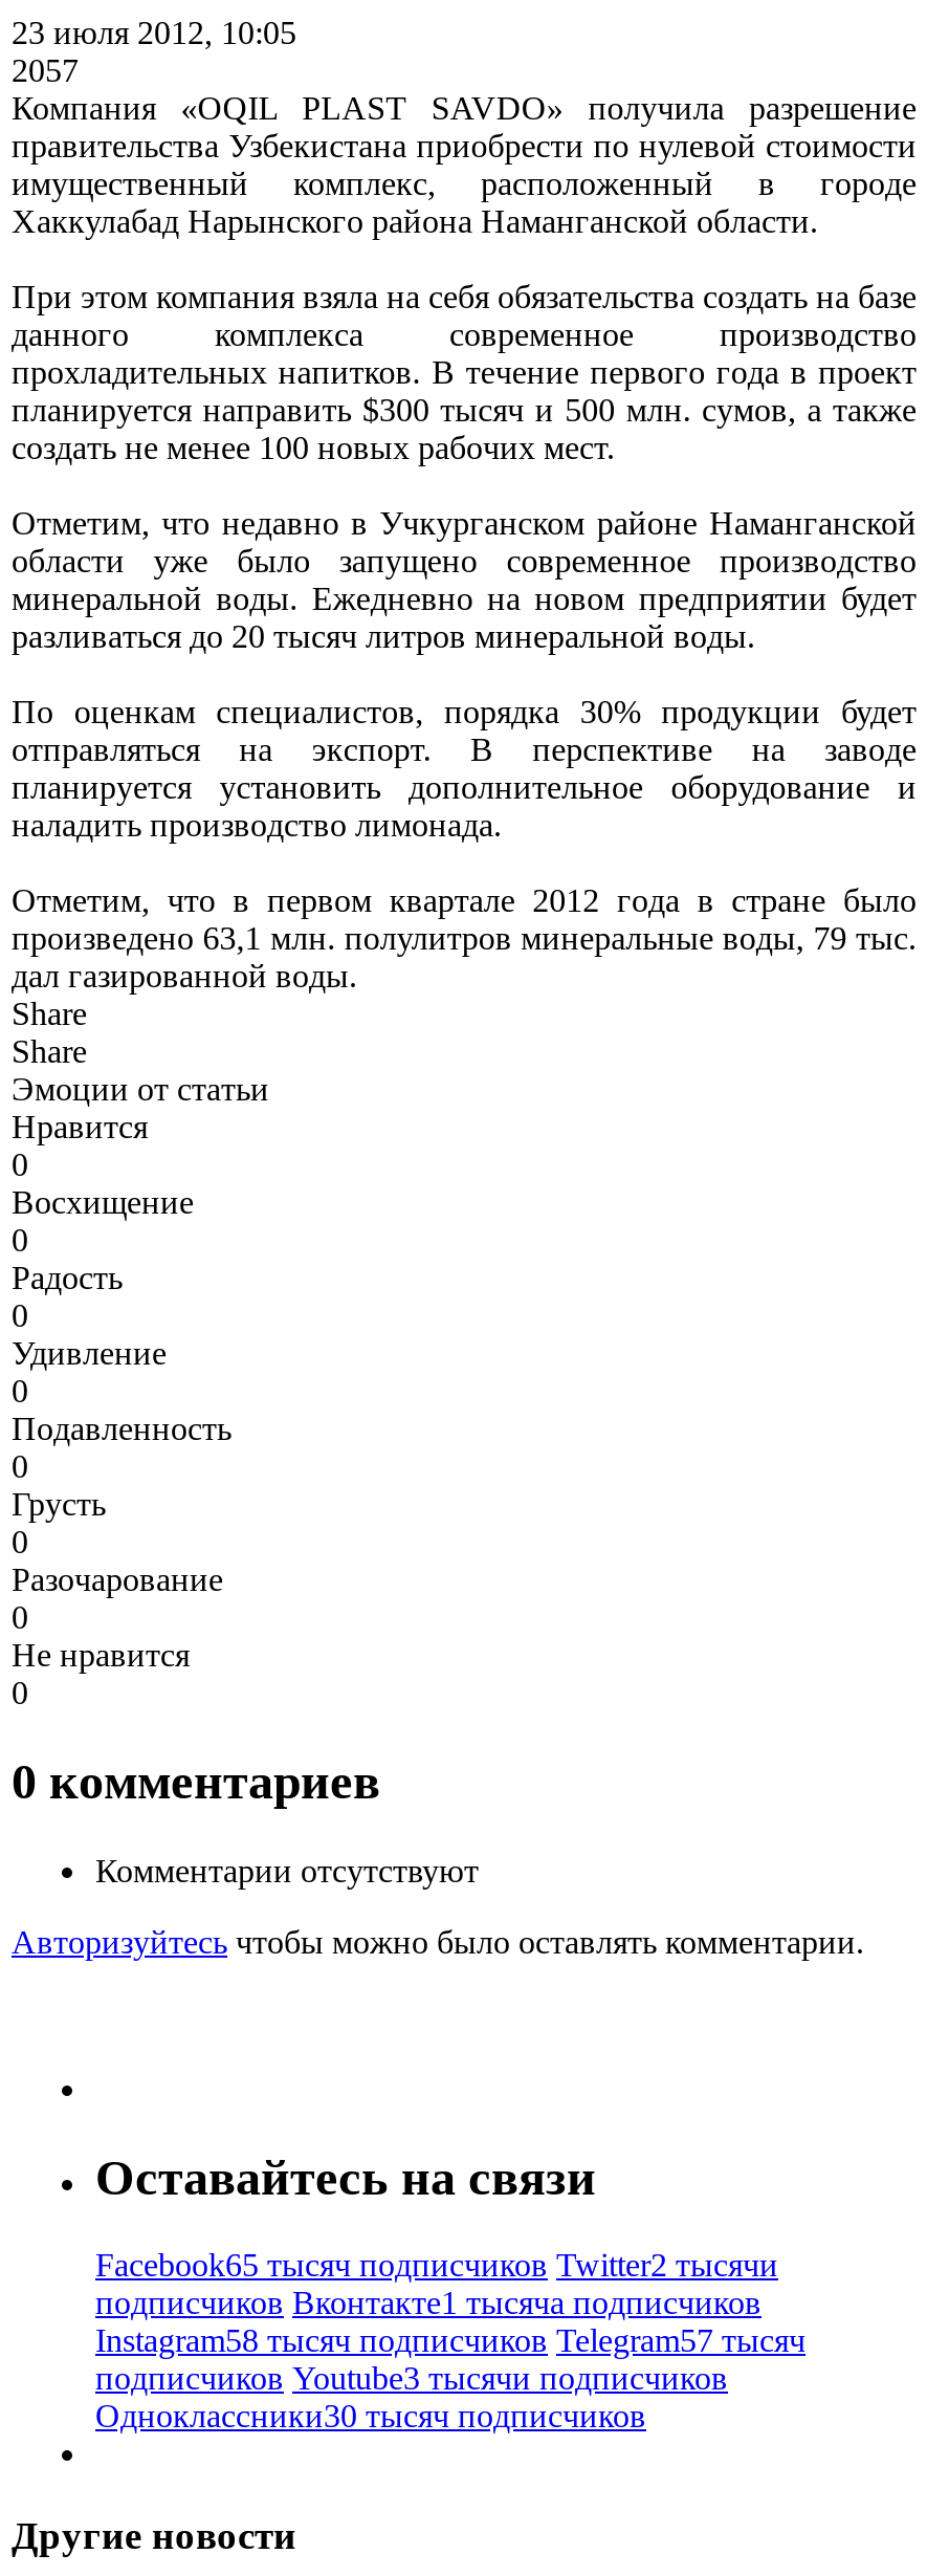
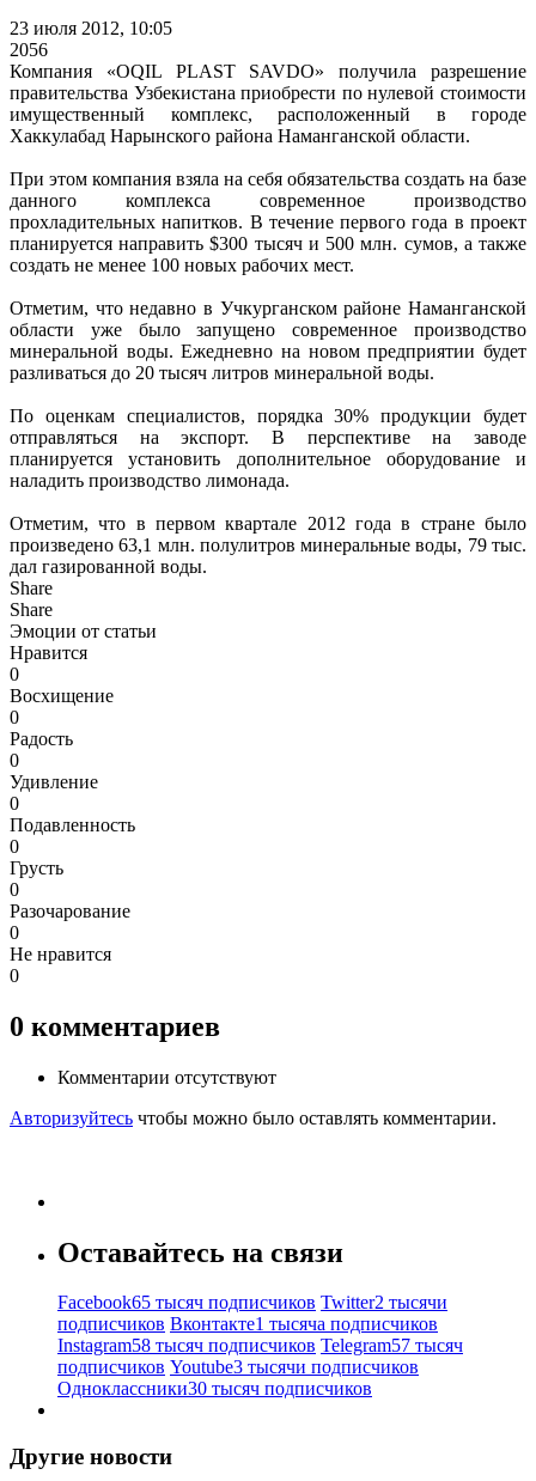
- 2057
+ 2056
